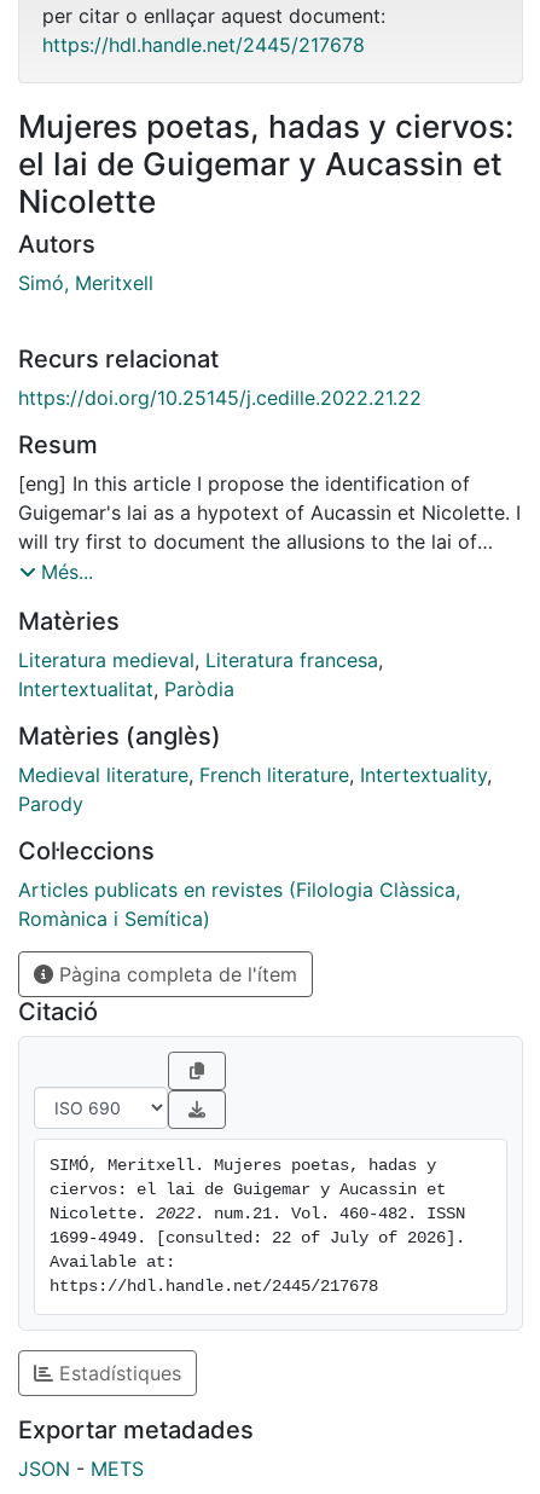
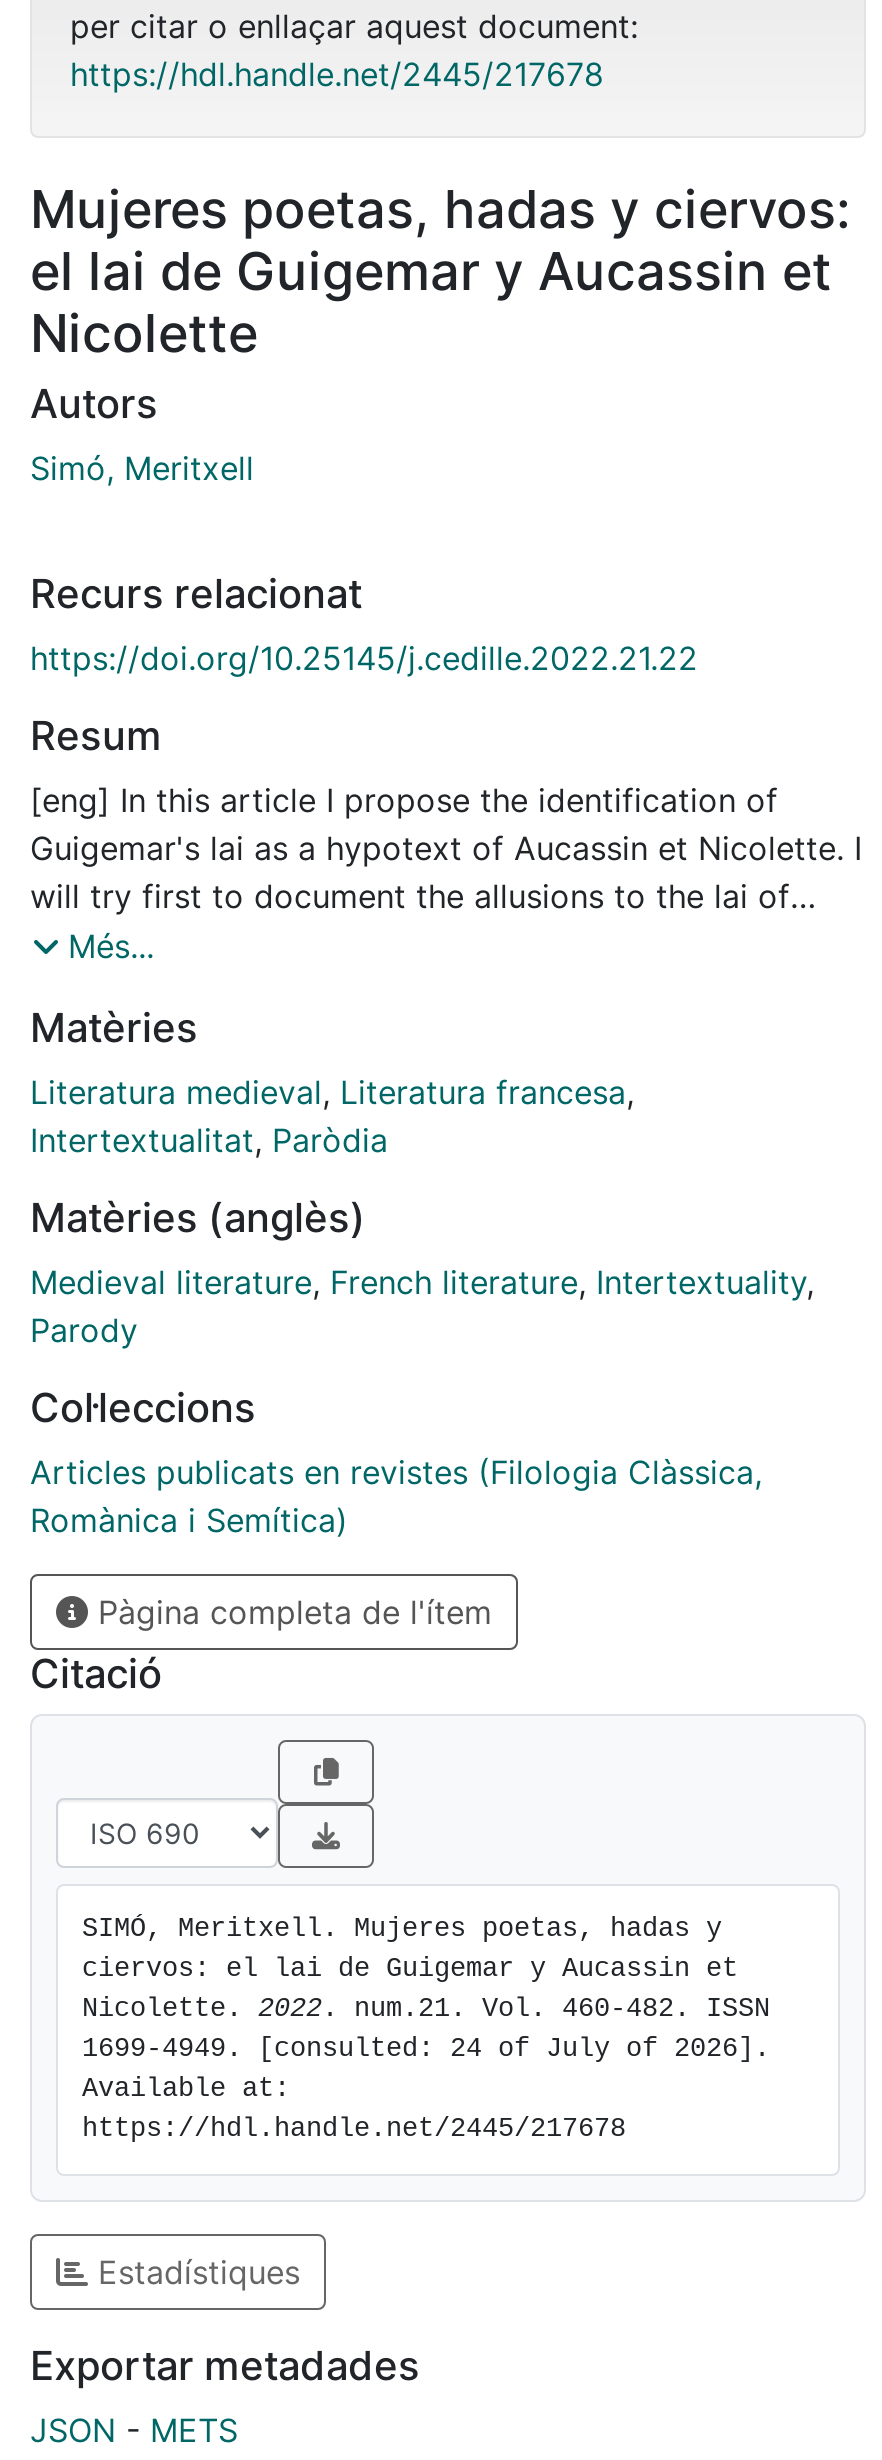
- 1699-4949. [consulted: 22 of July of 2026].
+ 1699-4949. [consulted: 24 of July of 2026].
